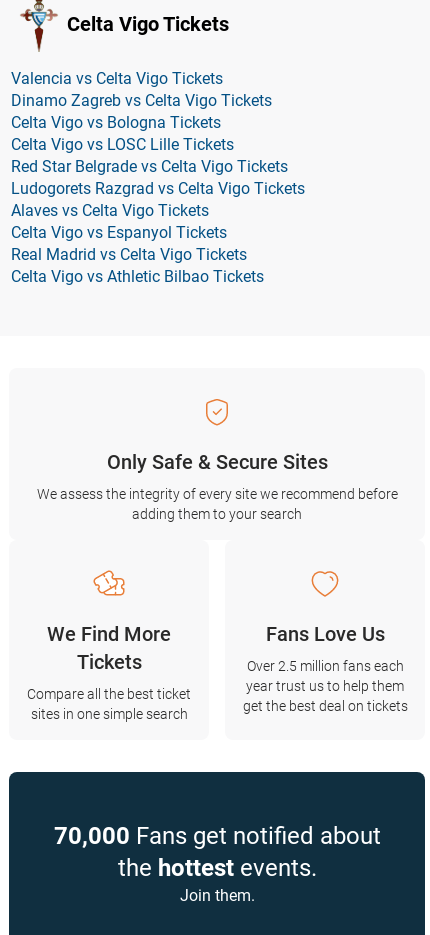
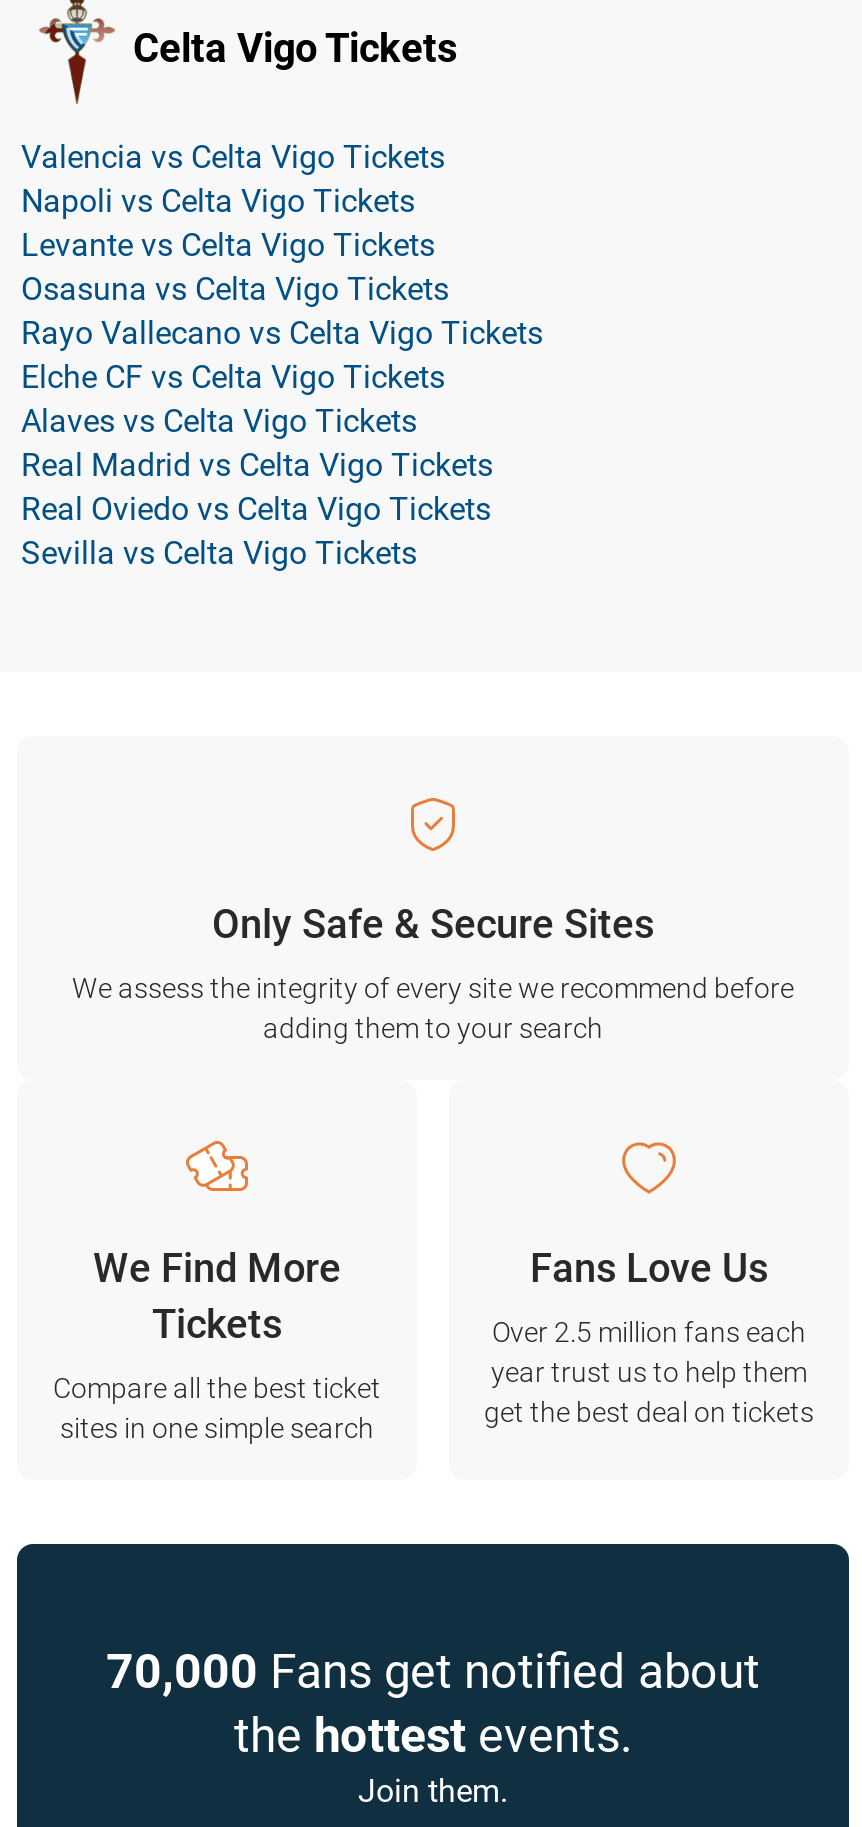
- Dinamo Zagreb vs Celta Vigo Tickets
- Celta Vigo vs Bologna Tickets
- Celta Vigo vs LOSC Lille Tickets
- Red Star Belgrade vs Celta Vigo Tickets
- Ludogorets Razgrad vs Celta Vigo Tickets
+ Napoli vs Celta Vigo Tickets
+ Levante vs Celta Vigo Tickets
+ Osasuna vs Celta Vigo Tickets
+ Rayo Vallecano vs Celta Vigo Tickets
+ Elche CF vs Celta Vigo Tickets

- Celta Vigo vs Espanyol Tickets

moved up: Real Madrid vs Celta Vigo Tickets

- Celta Vigo vs Athletic Bilbao Tickets
+ Real Oviedo vs Celta Vigo Tickets
+ Sevilla vs Celta Vigo Tickets
